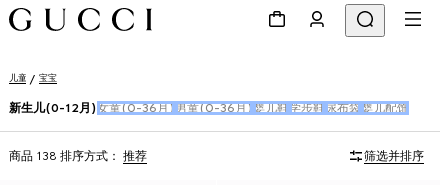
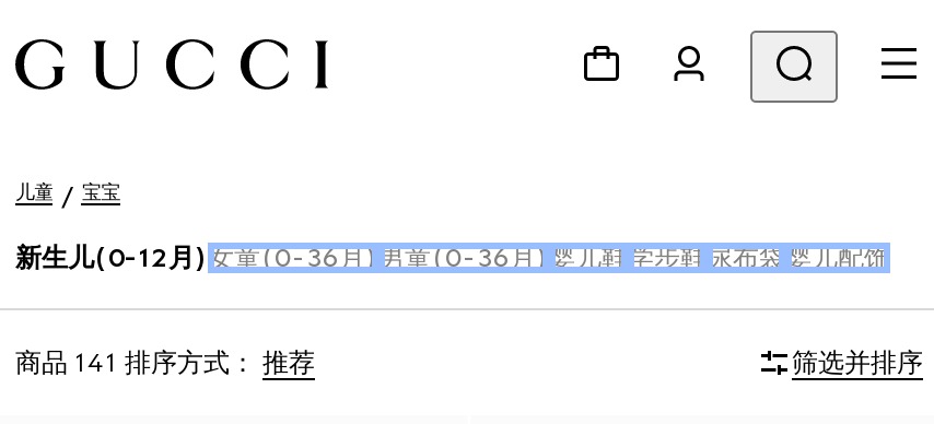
- 商品 138排序方式： 推荐
+ 商品 141排序方式： 推荐
